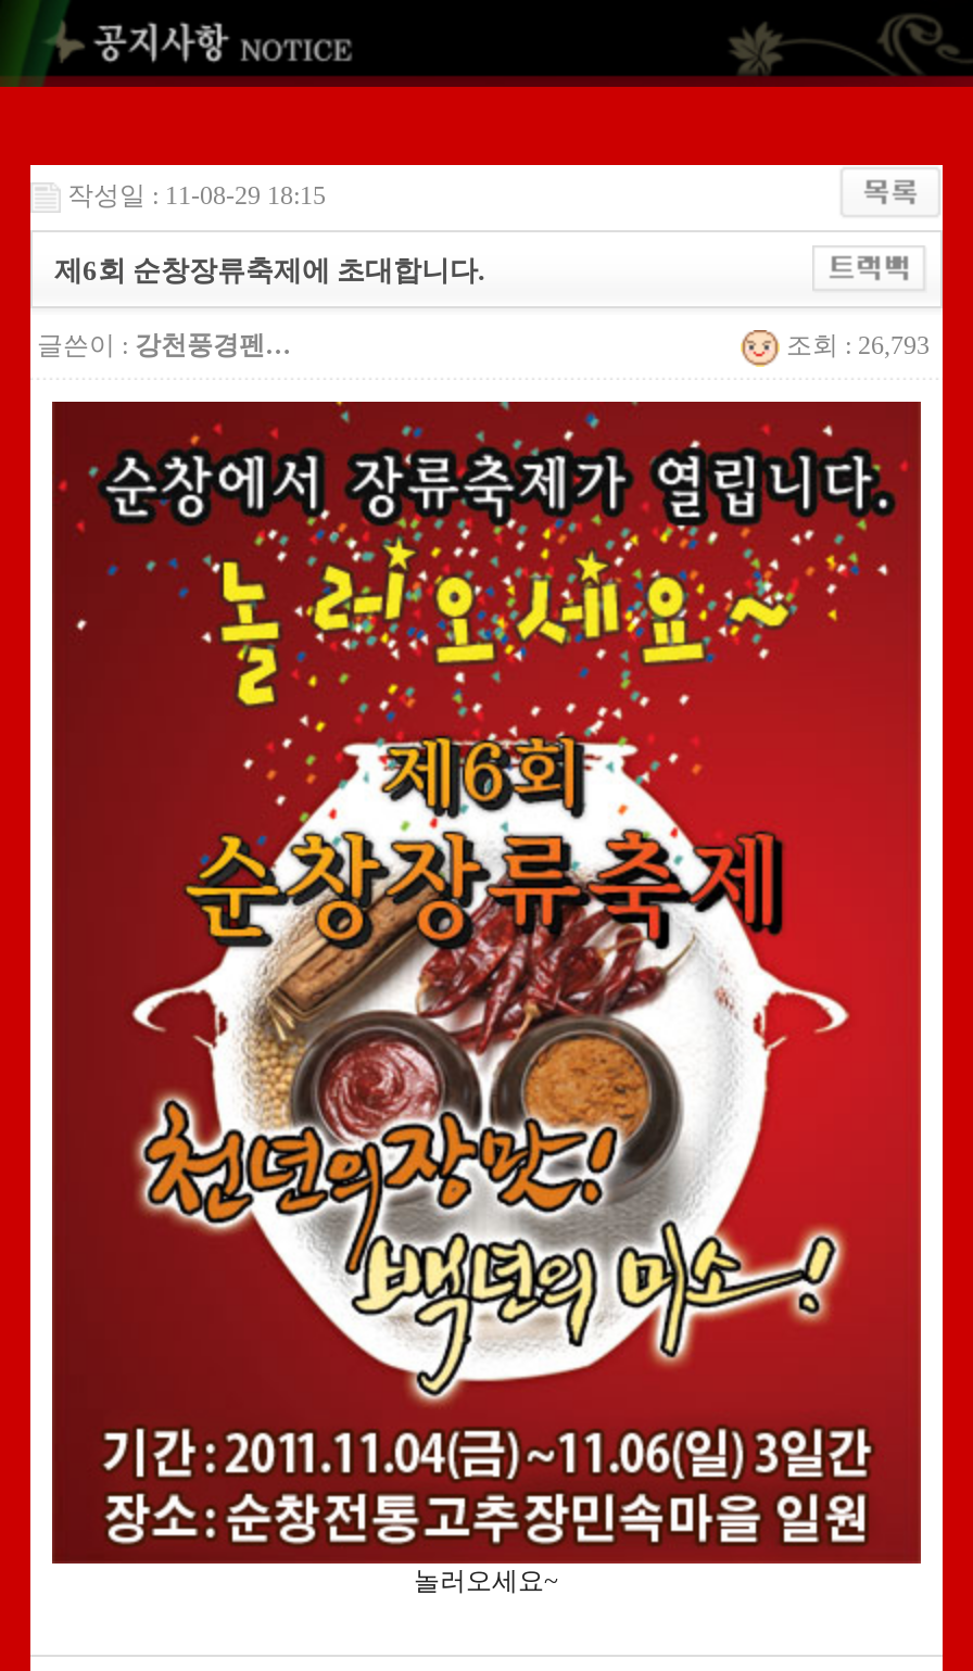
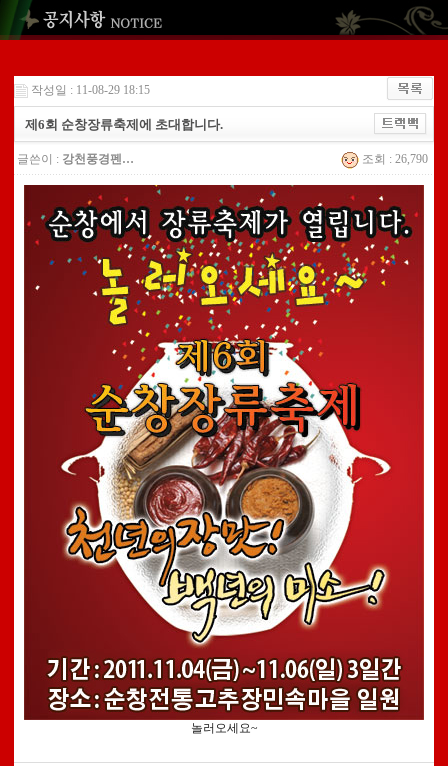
- 조회 : 26,793
+ 조회 : 26,790
